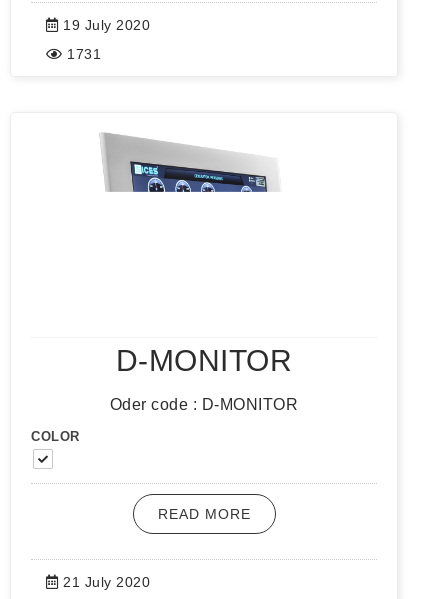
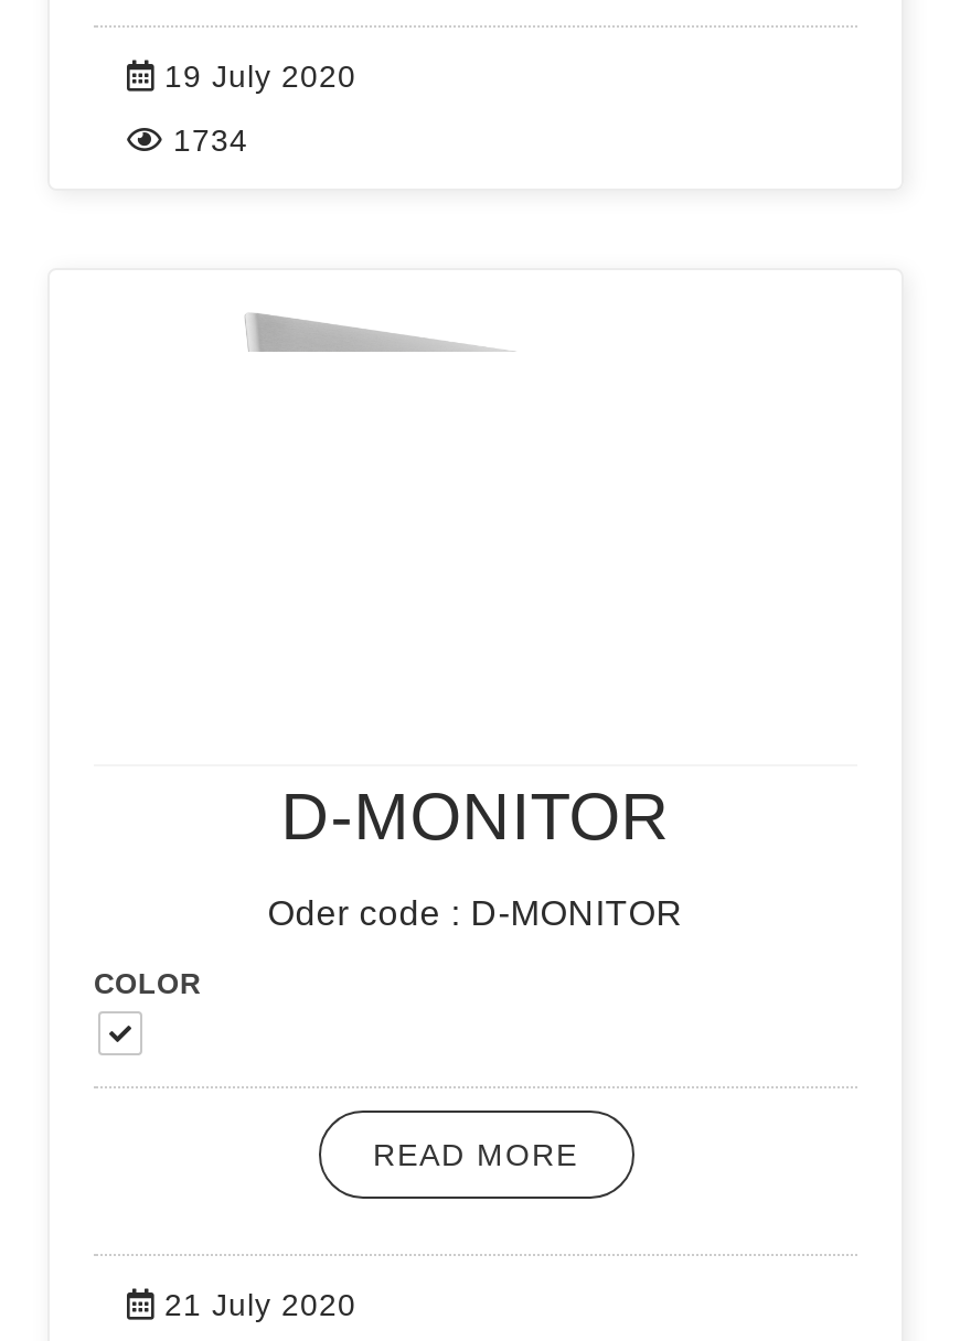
- 1731
+ 1734

- [image]
